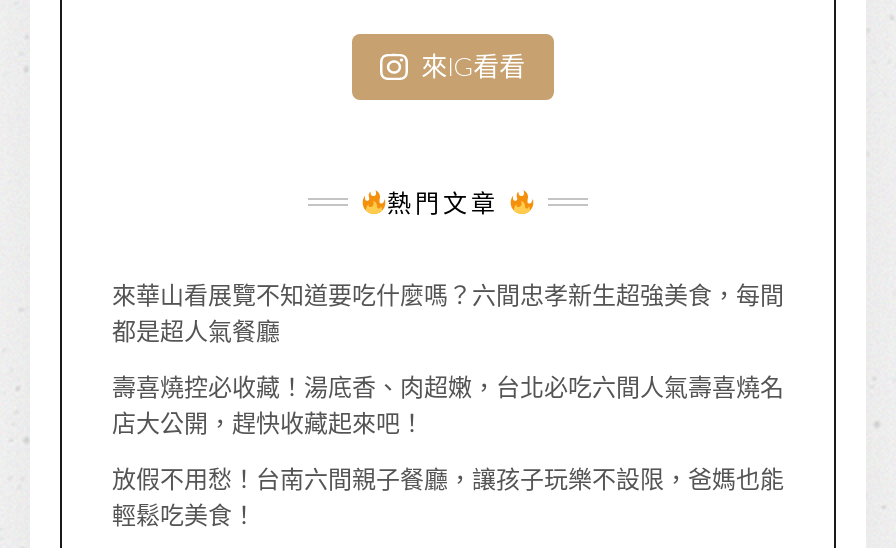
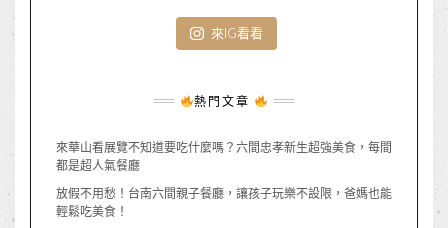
- 壽喜燒控必收藏！湯底香、肉超嫩，台北必吃六間人氣壽喜燒名
- 店大公開，趕快收藏起來吧！
